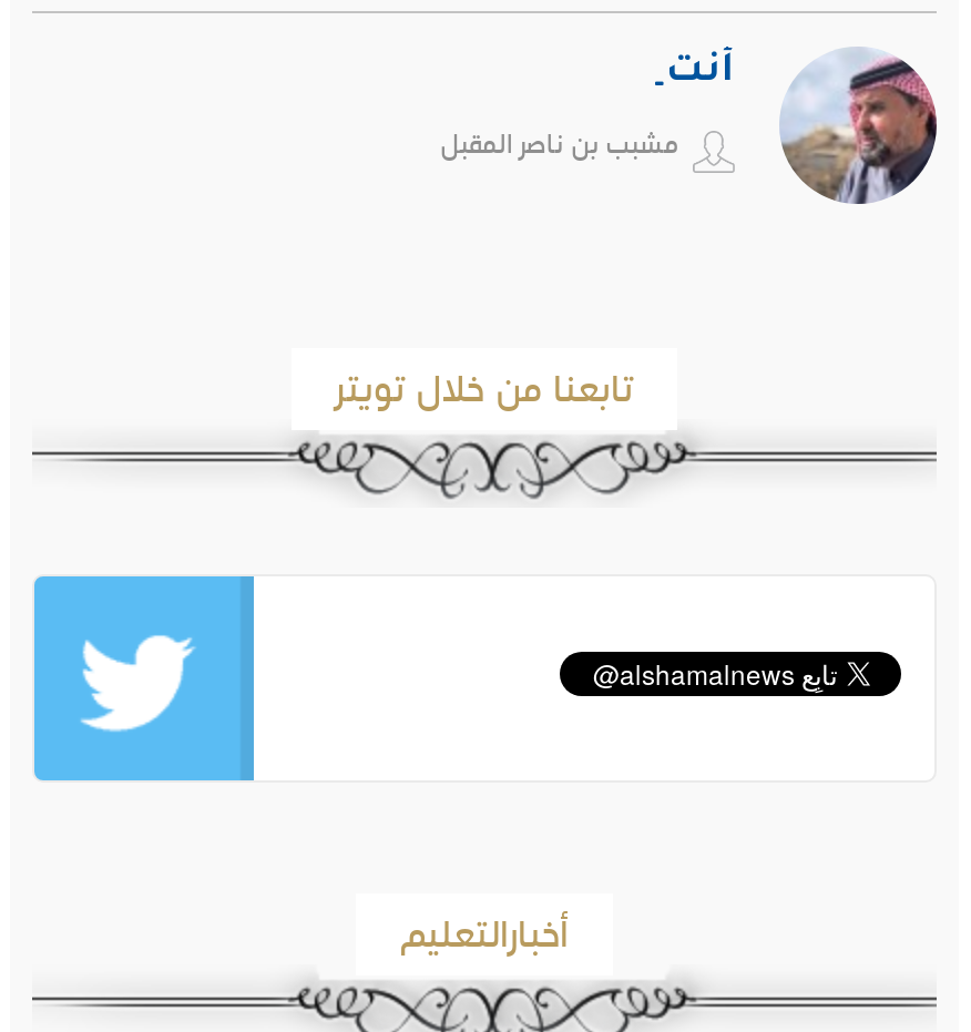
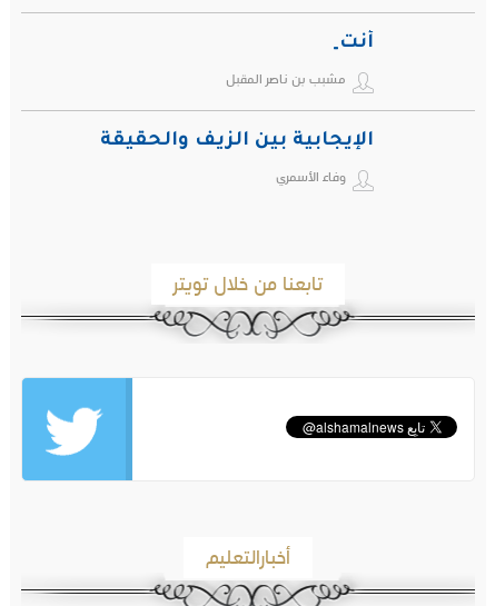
- [image]

+ الإيجابية بين الزيف والحقيقة
+ وفاء الأسمري
